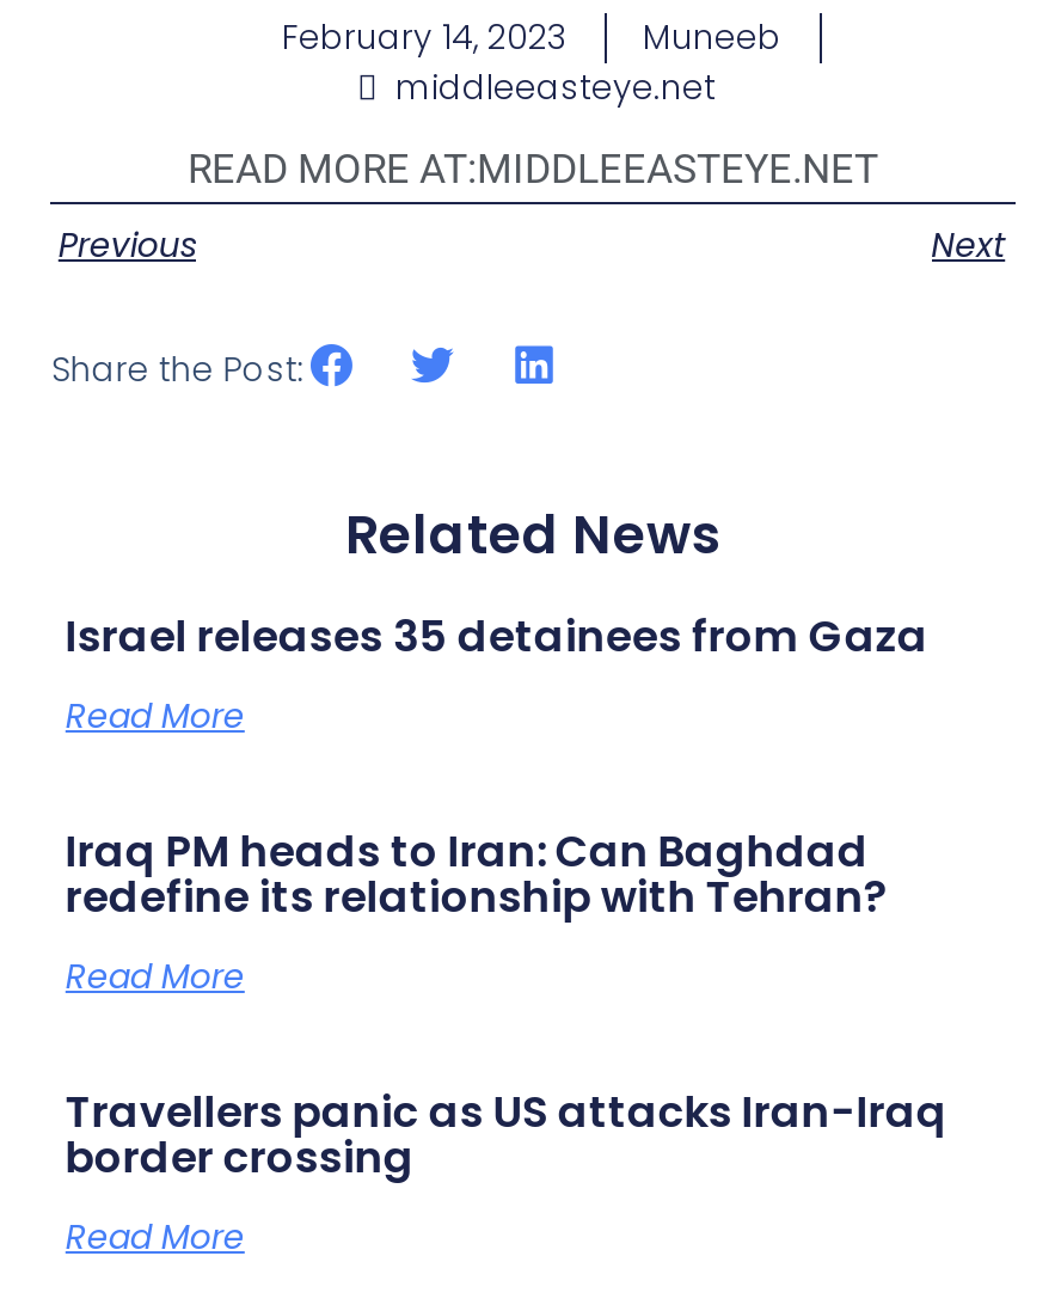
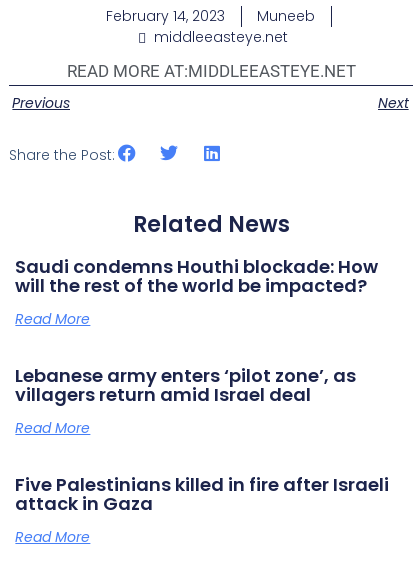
- Israel releases 35 detainees from Gaza
+ Saudi condemns Houthi blockade: How
+ will the rest of the world be impacted?

- Iraq PM heads to Iran: Can Baghdad
- redefine its relationship with Tehran?
+ Lebanese army enters ‘pilot zone’, as
+ villagers return amid Israel deal

- Travellers panic as US attacks Iran-Iraq
- border crossing
+ Five Palestinians killed in fire after Israeli
+ attack in Gaza
